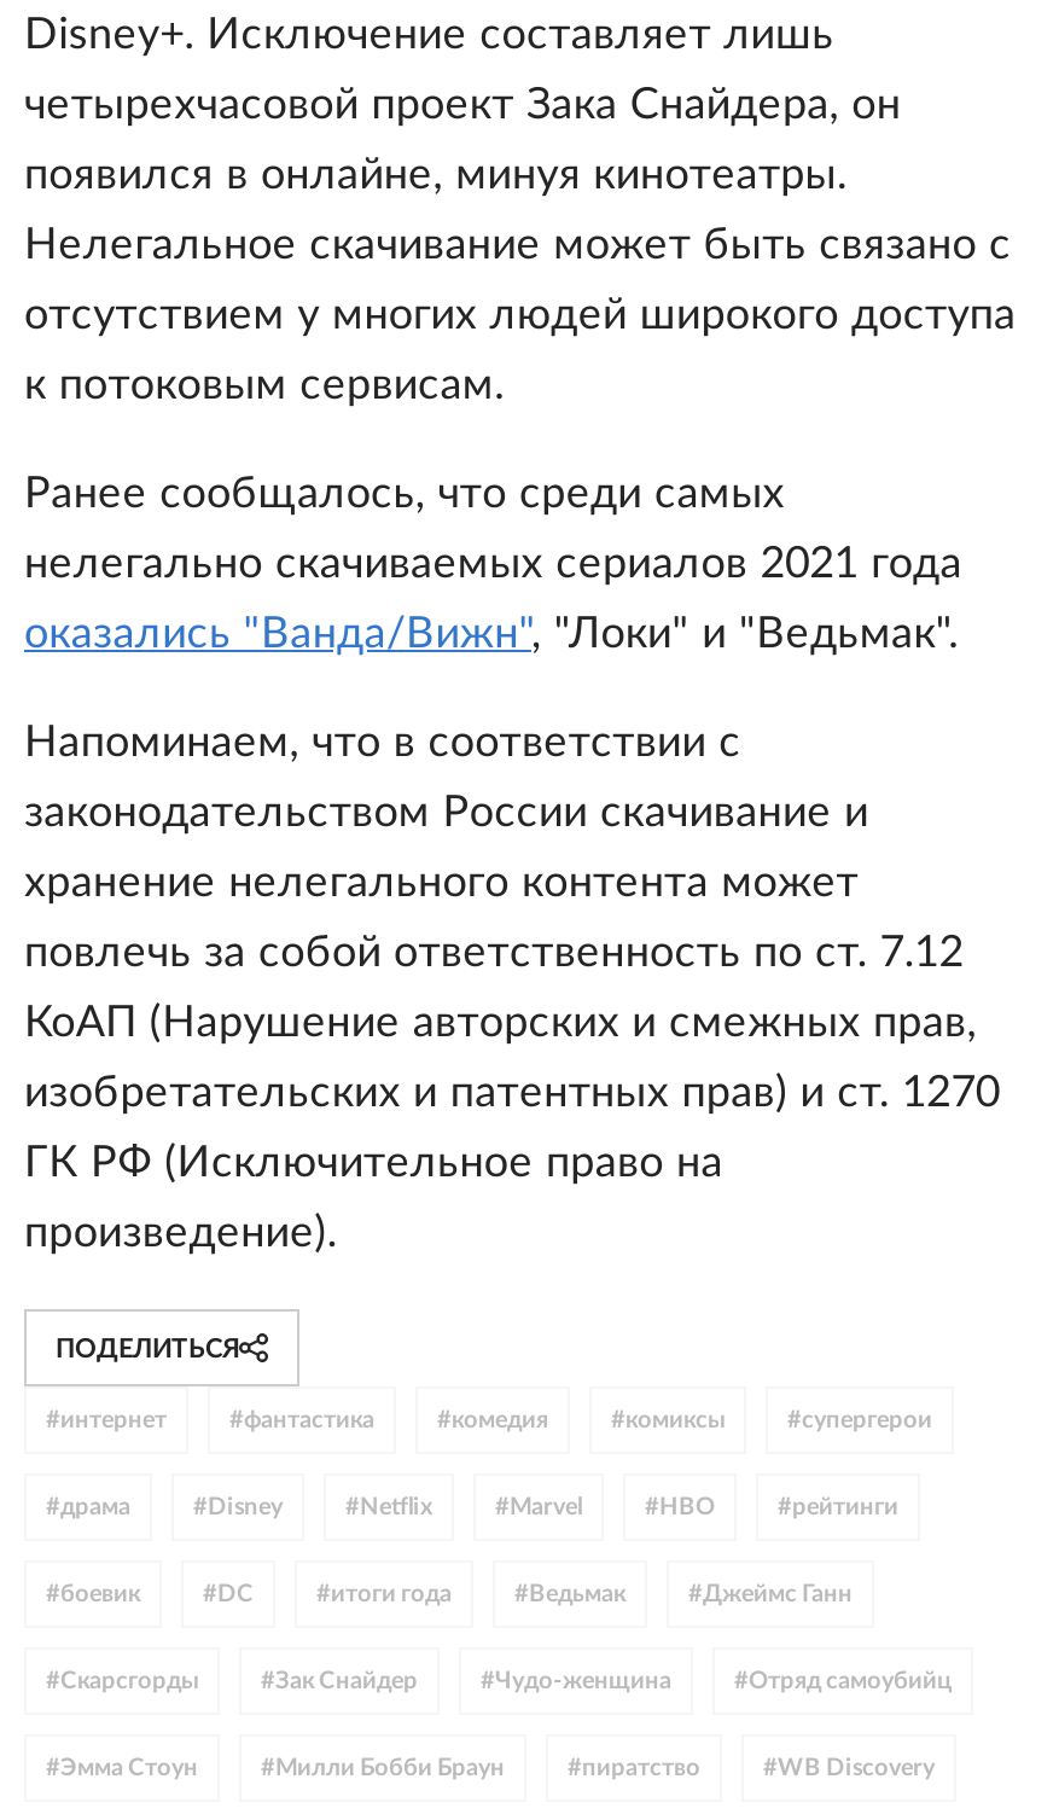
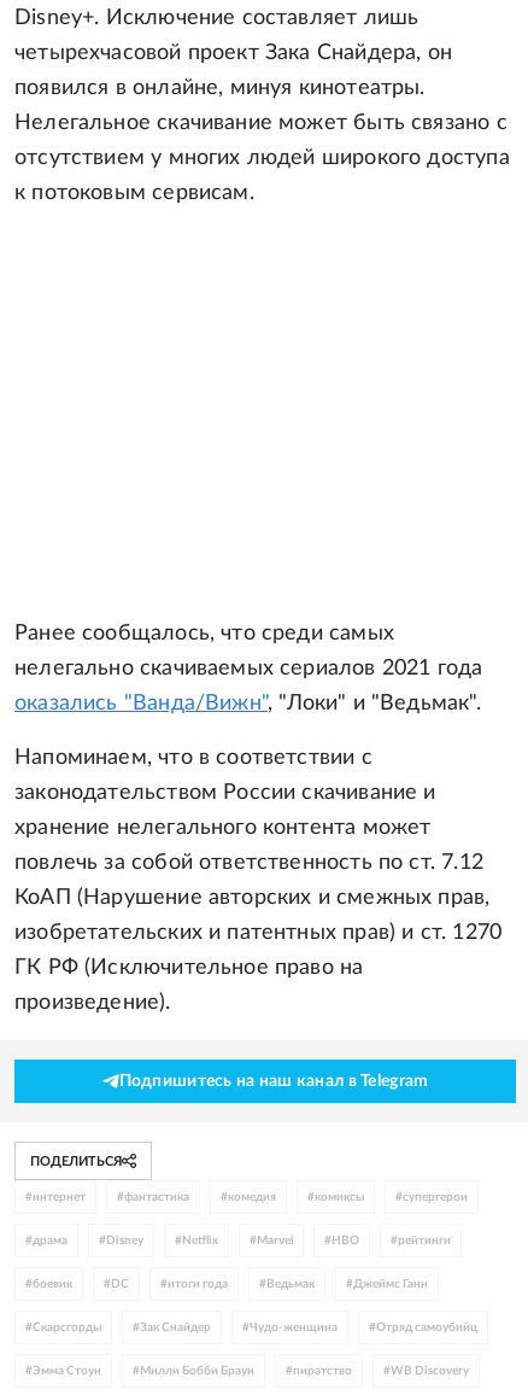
+ Подпишитесь на наш канал в Telegram
